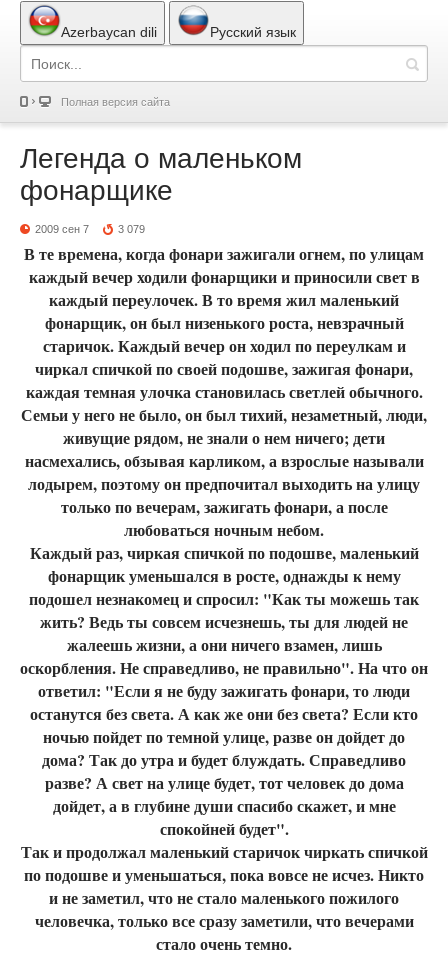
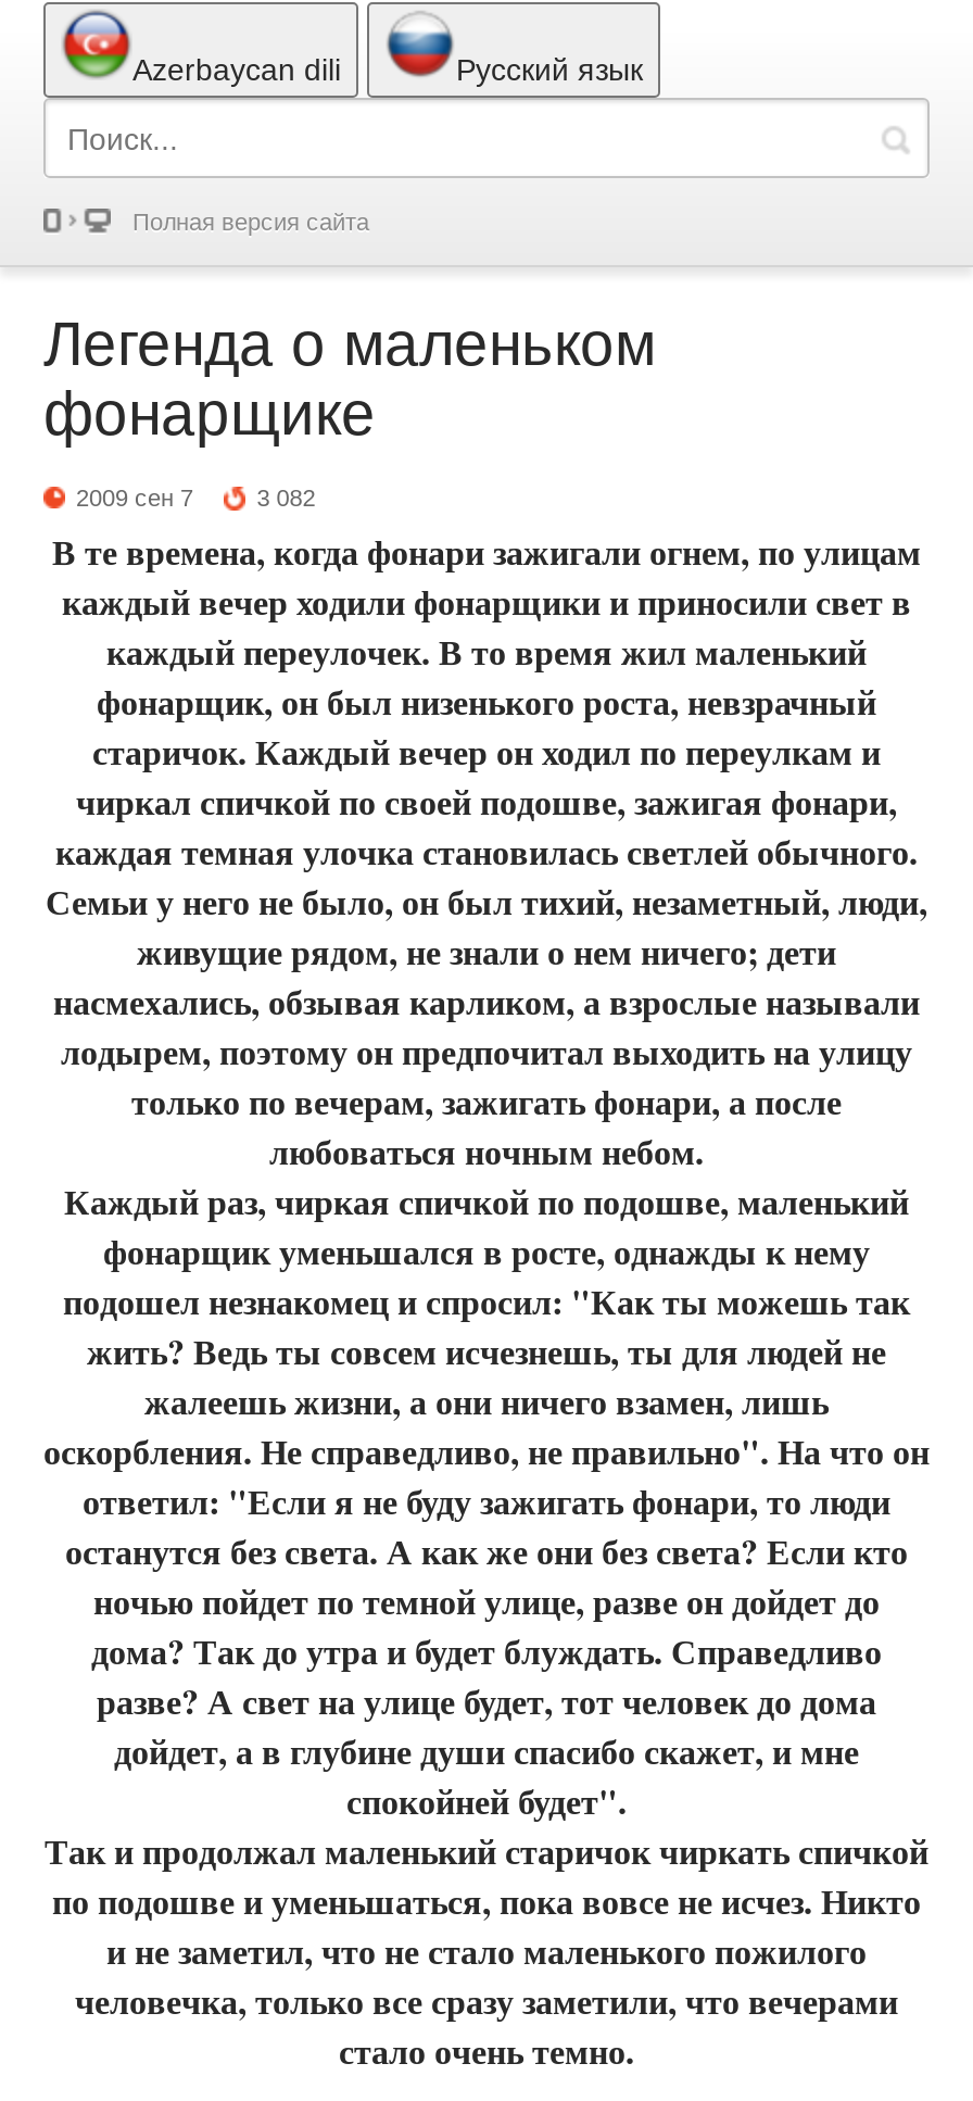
- 3 079
+ 3 082
